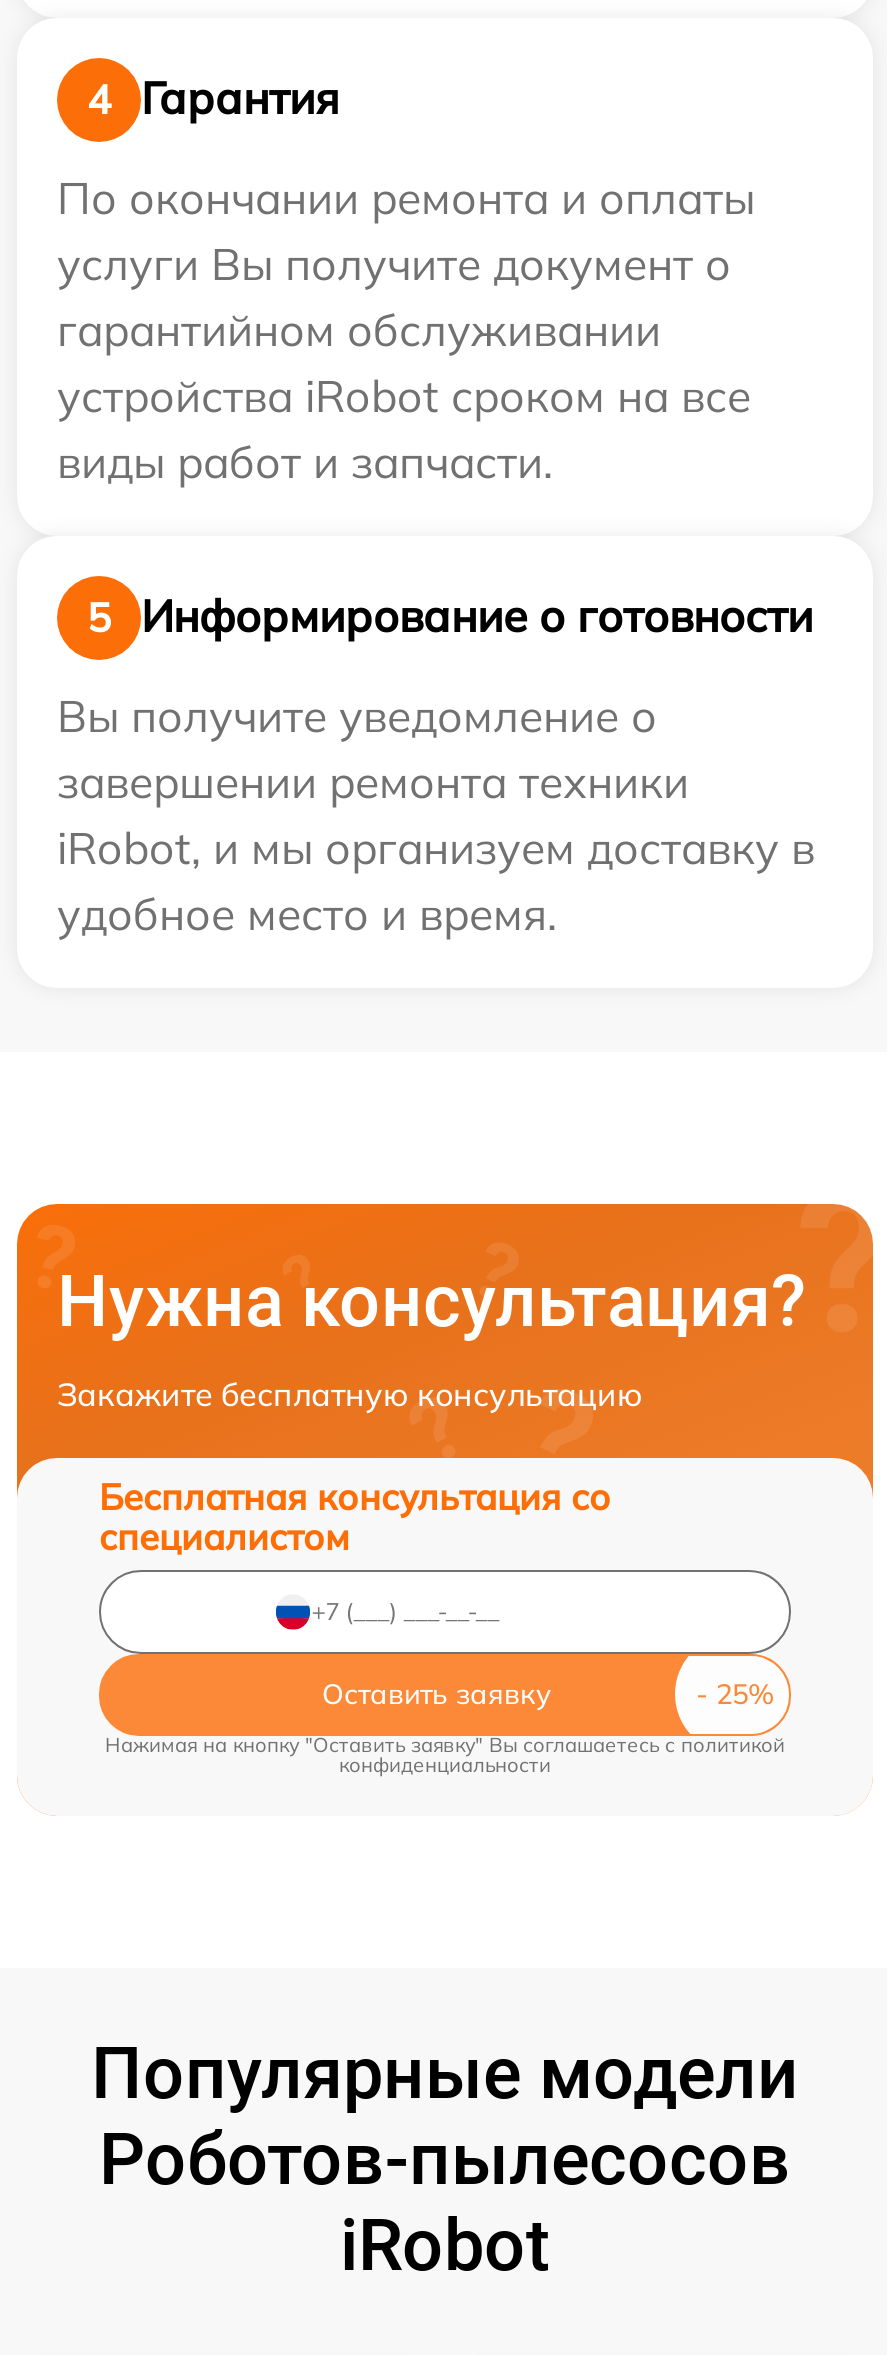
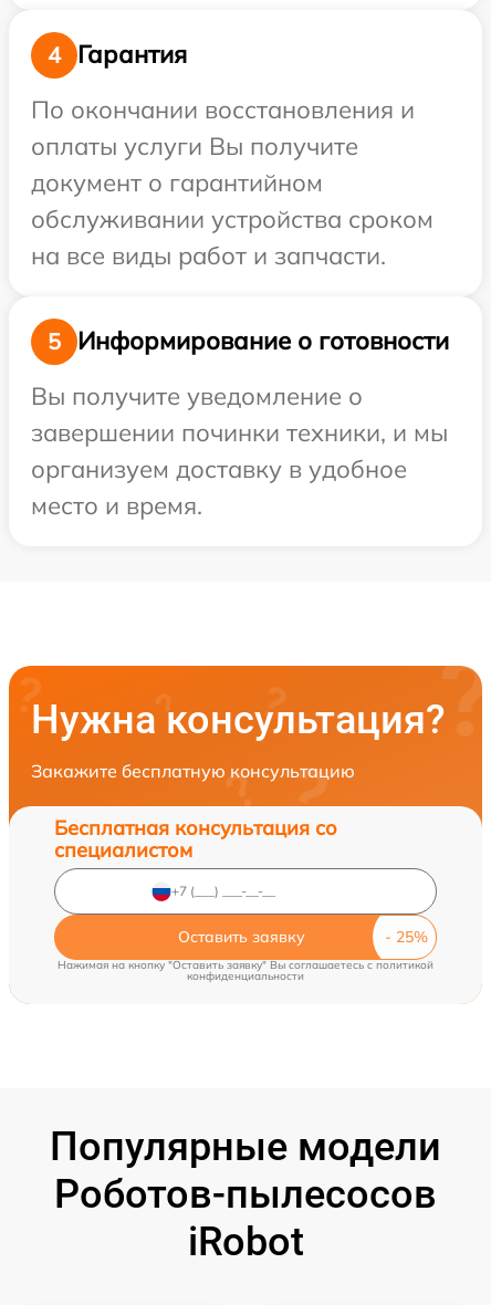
- По окончании ремонта и оплаты
- услуги Вы получите документ о
- гарантийном обслуживании
- устройства iRobot сроком на все
- виды работ и запчасти.
+ По окончании восстановления и
+ оплаты услуги Вы получите
+ документ о гарантийном
+ обслуживании устройства сроком
+ на все виды работ и запчасти.

- завершении ремонта техники
- iRobot, и мы организуем доставку в
- удобное место и время.
+ завершении починки техники, и мы
+ организуем доставку в удобное
+ место и время.
